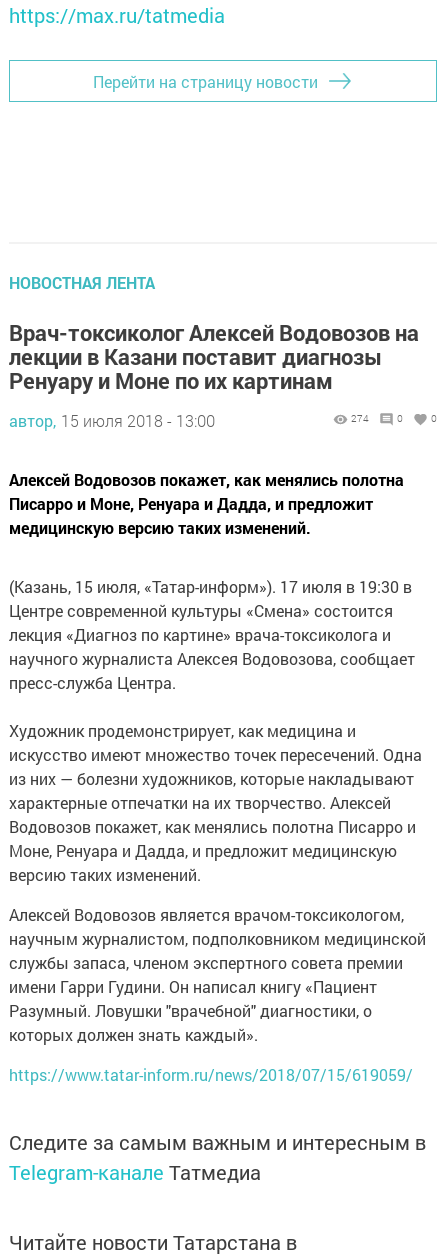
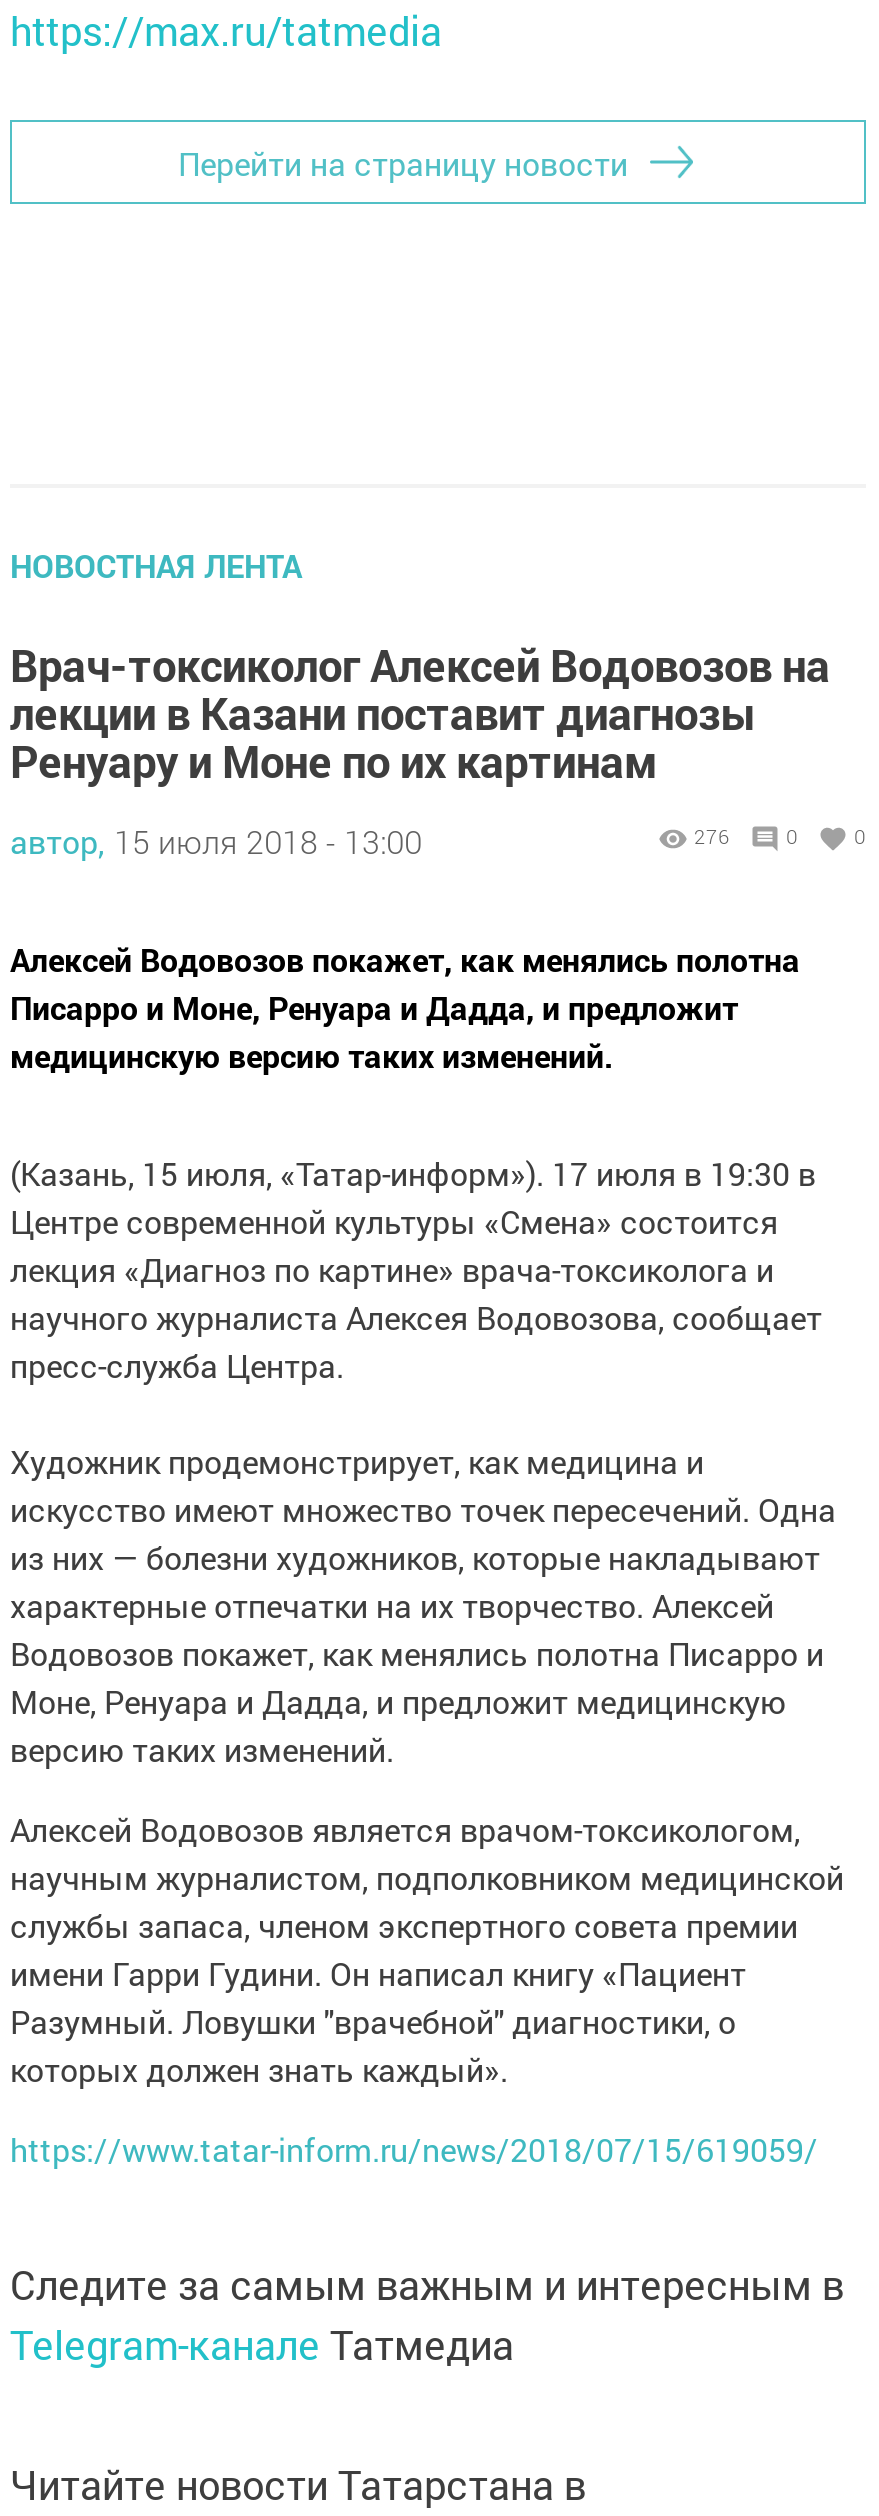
- 274
+ 276
